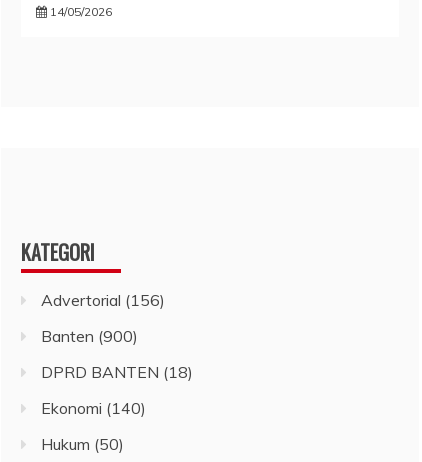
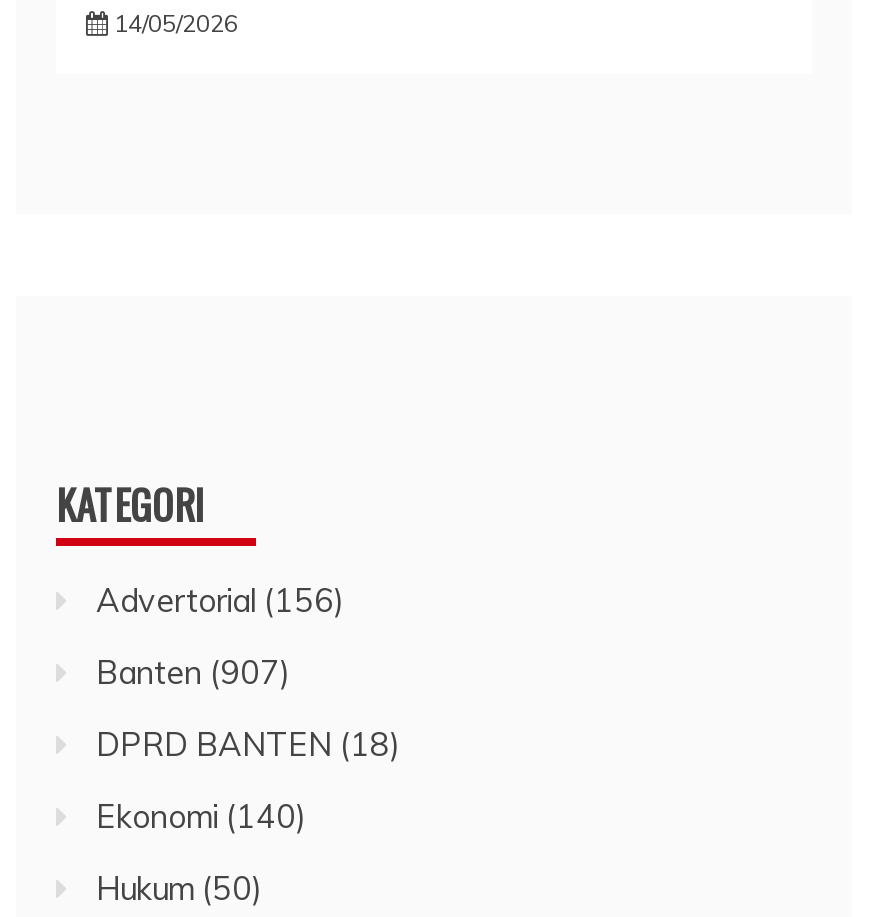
- Banten (900)
+ Banten (907)
